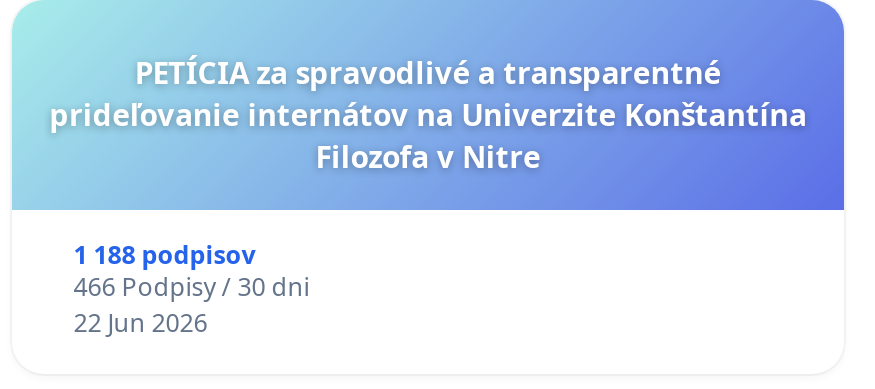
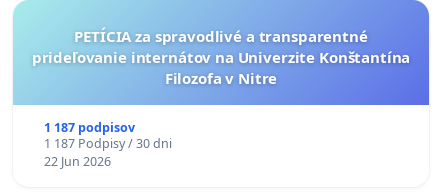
- 1 188 podpisov
+ 1 187 podpisov

- 466 Podpisy / 30 dni
+ 1 187 Podpisy / 30 dni
